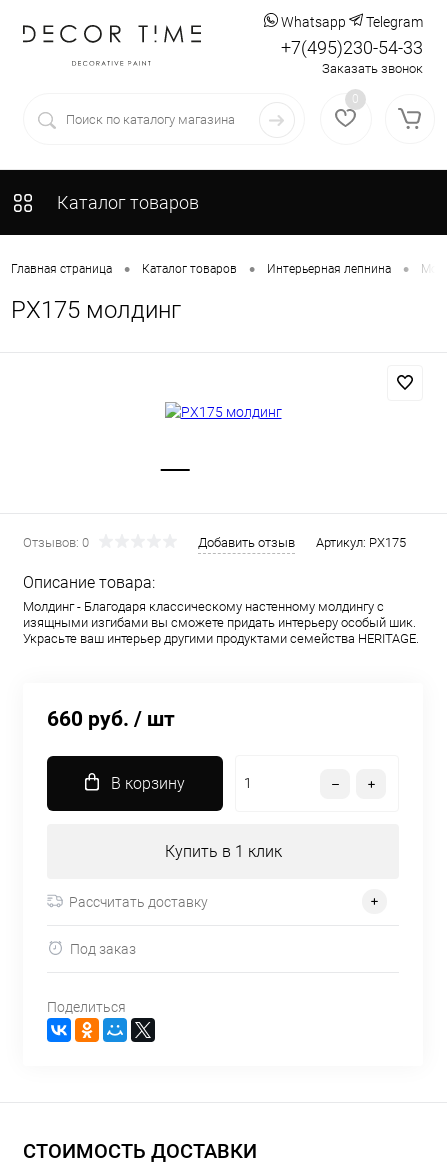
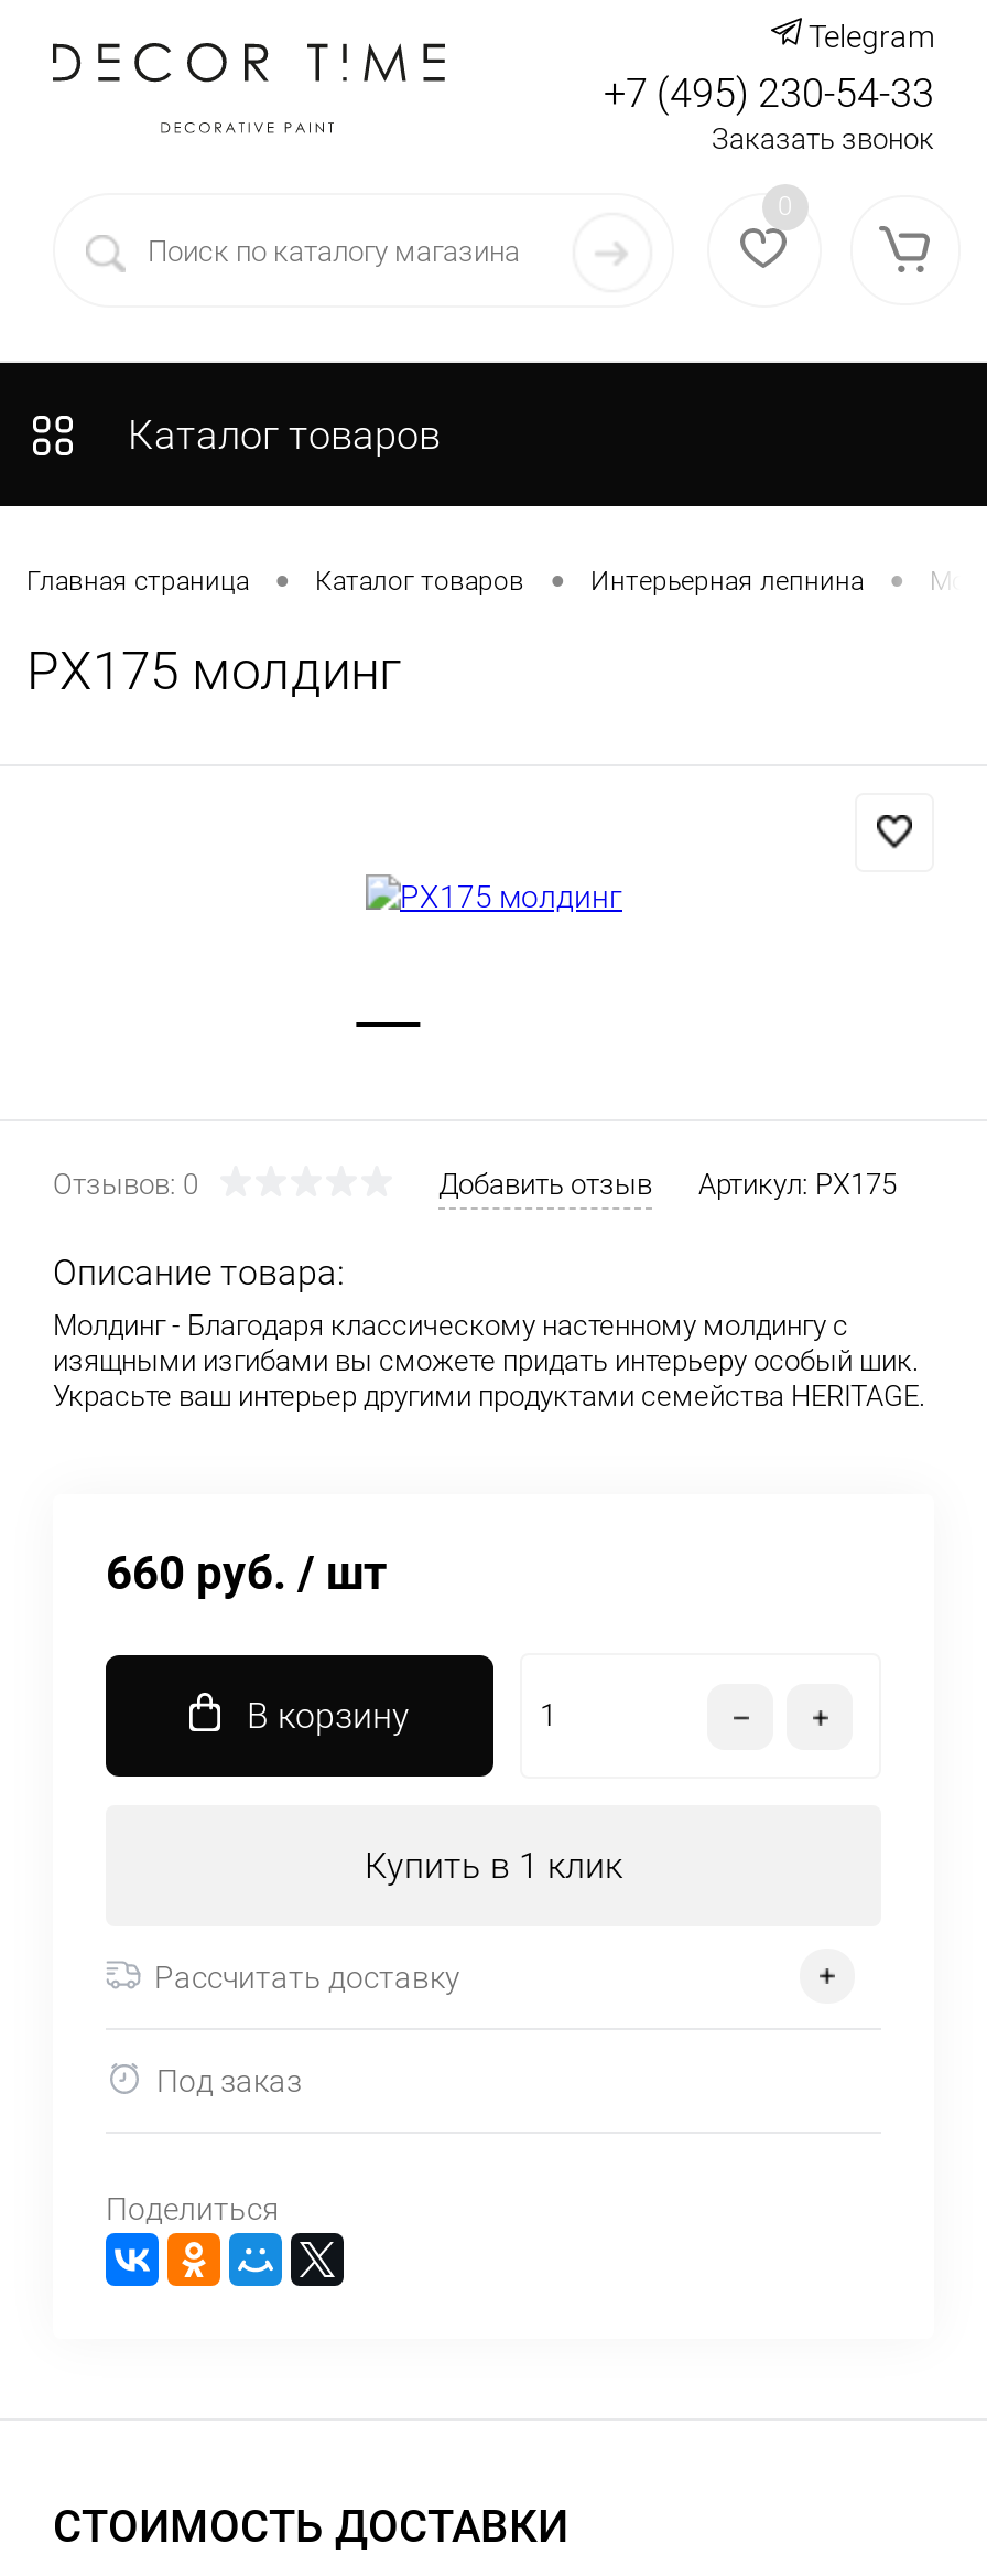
- Whatsapp

- +7(495)230-54-33
+ +7 (495) 230-54-33
